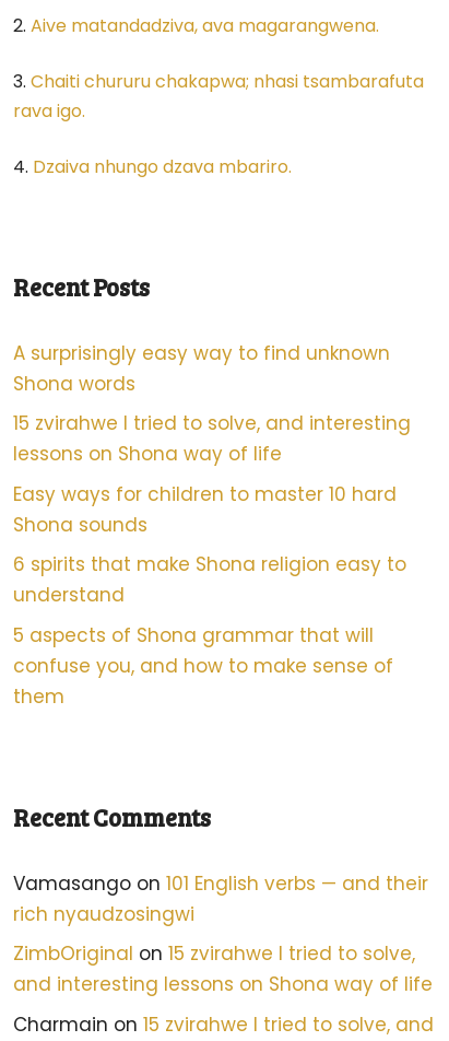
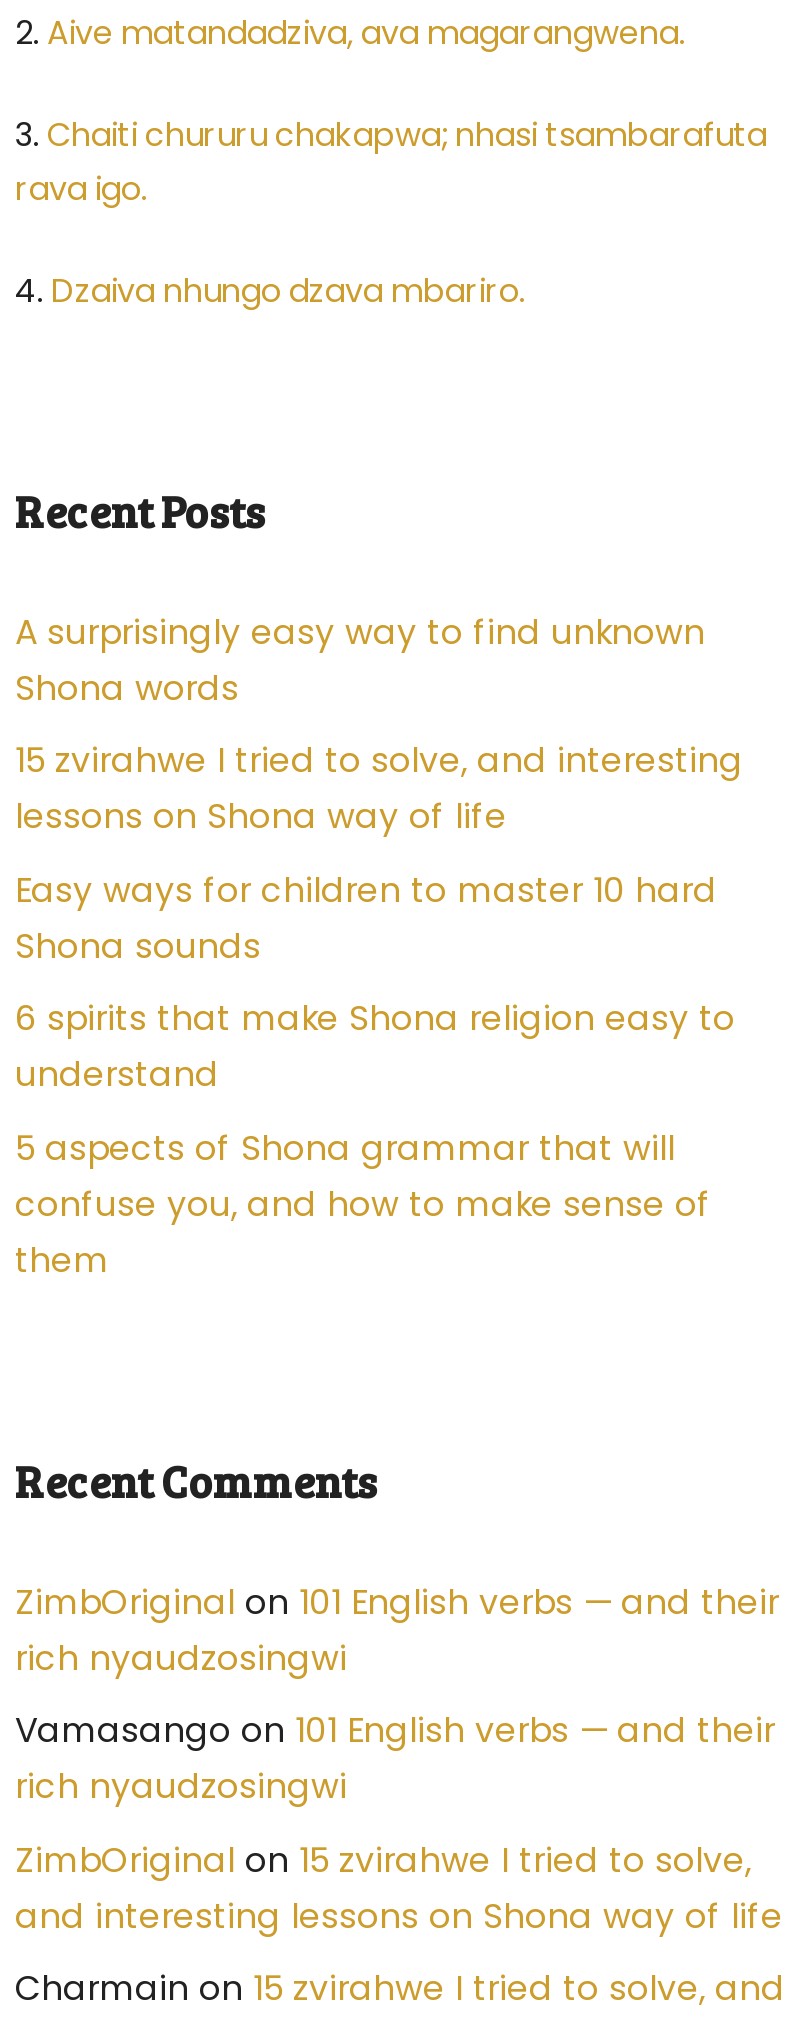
+ ZimbOriginal on 101 English verbs — and their
+ rich nyaudzosingwi
